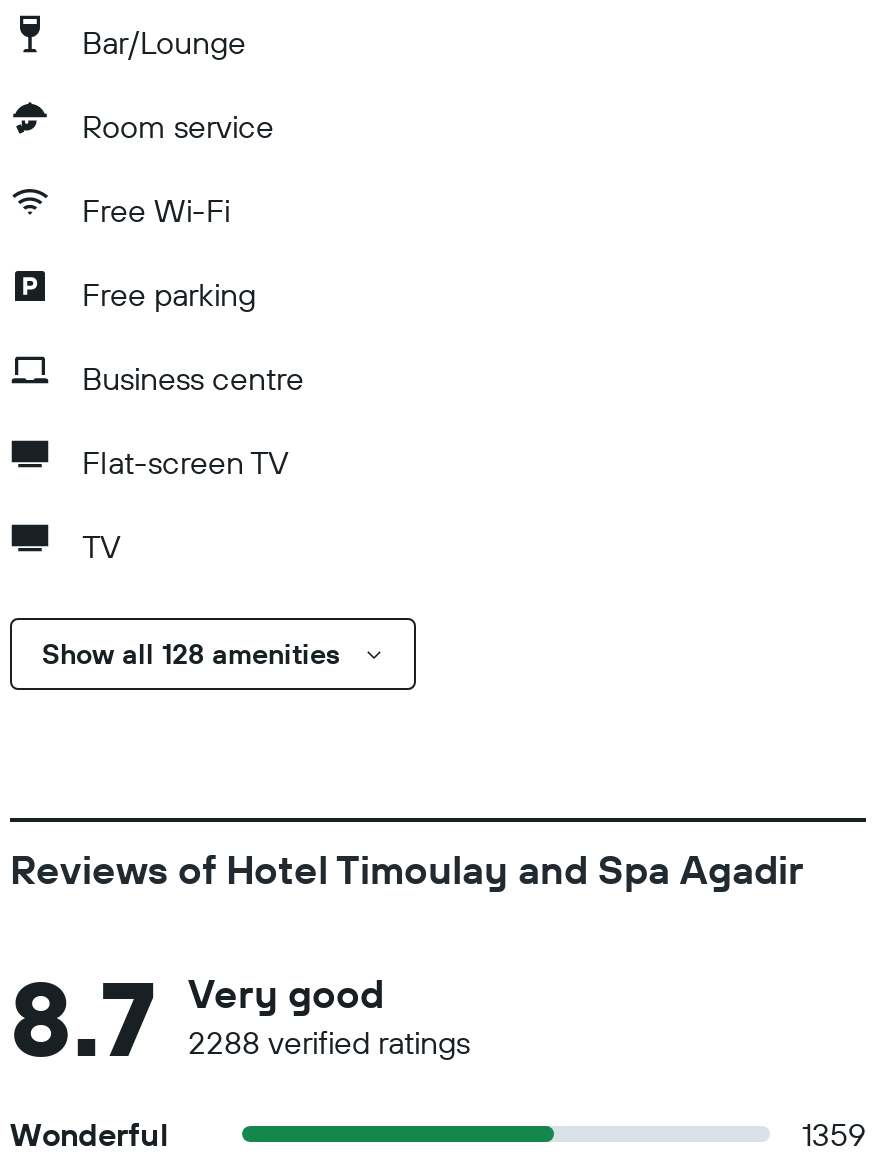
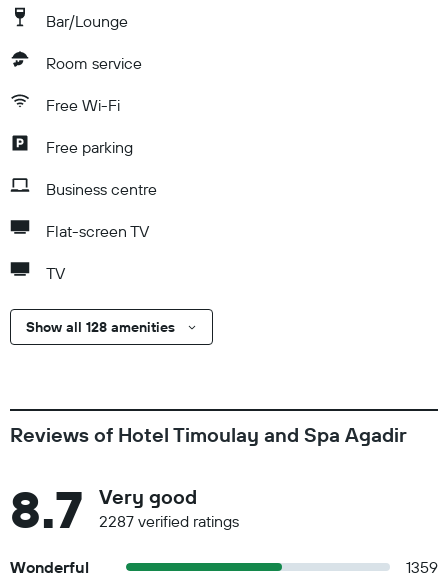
- 2288 verified ratings
+ 2287 verified ratings
